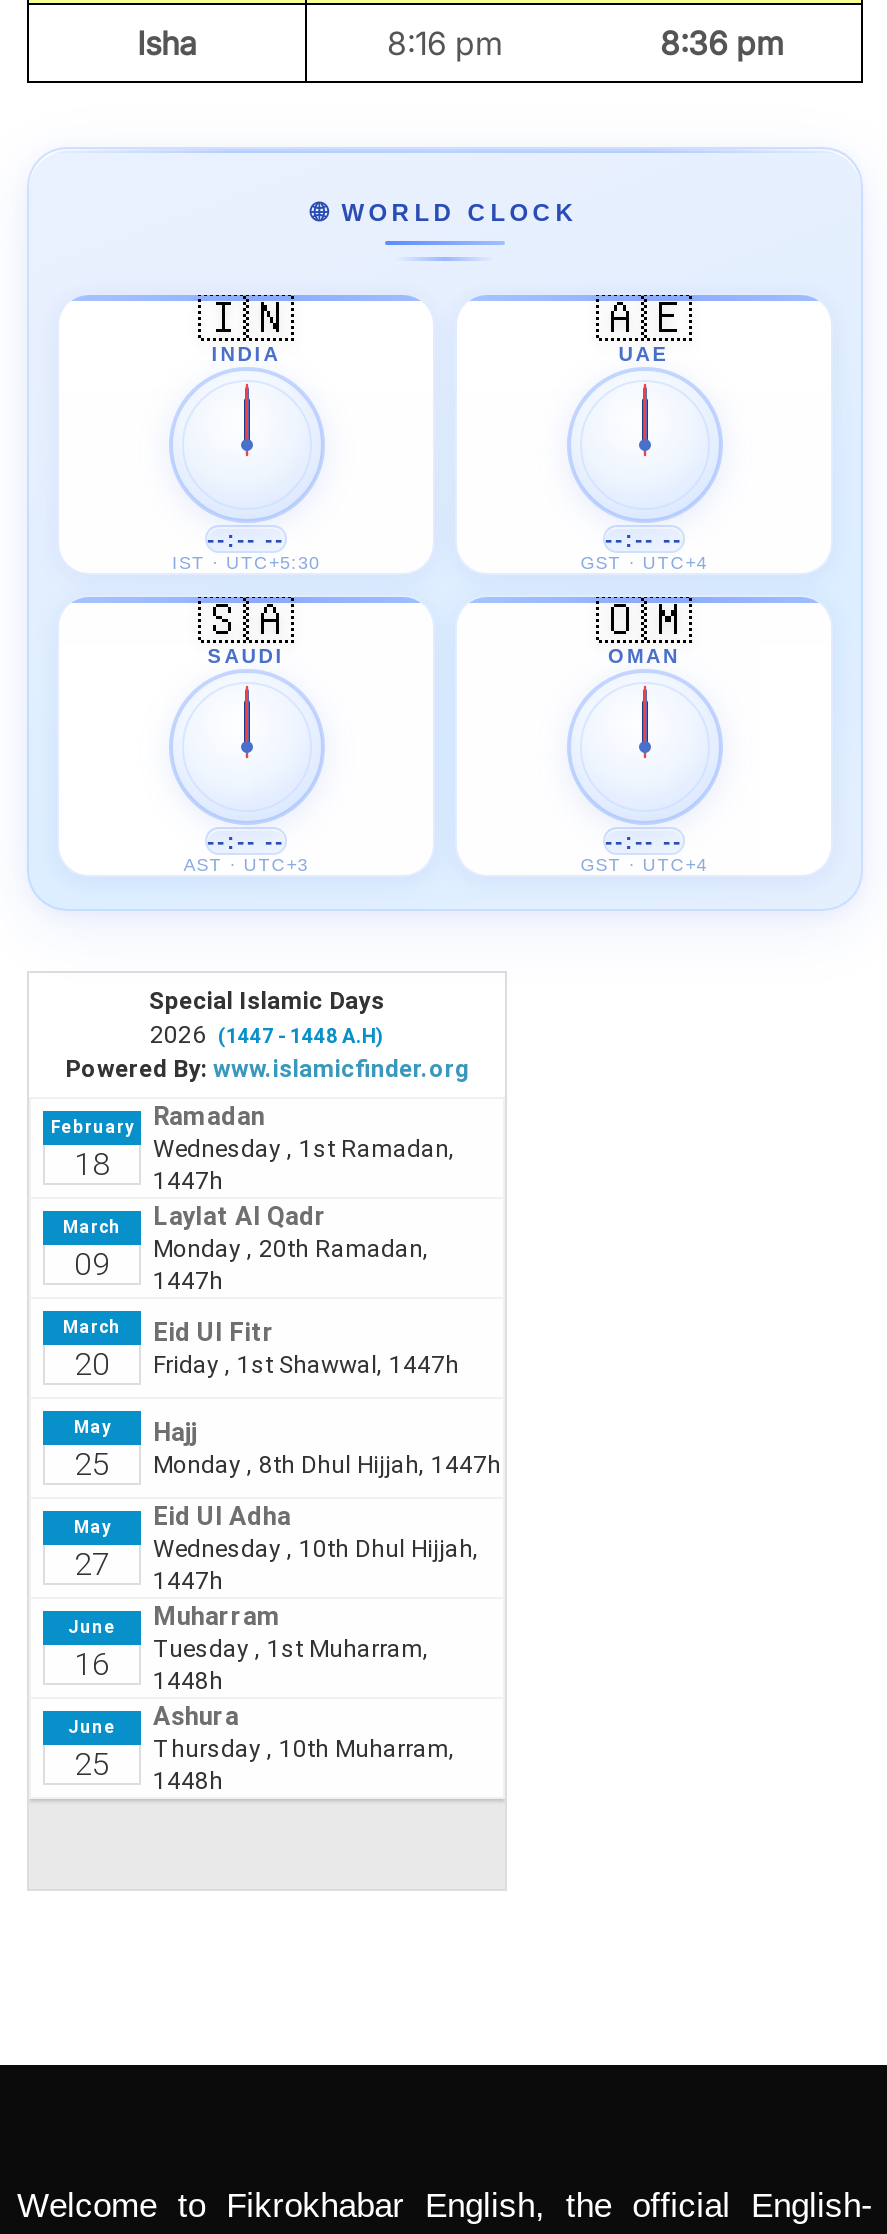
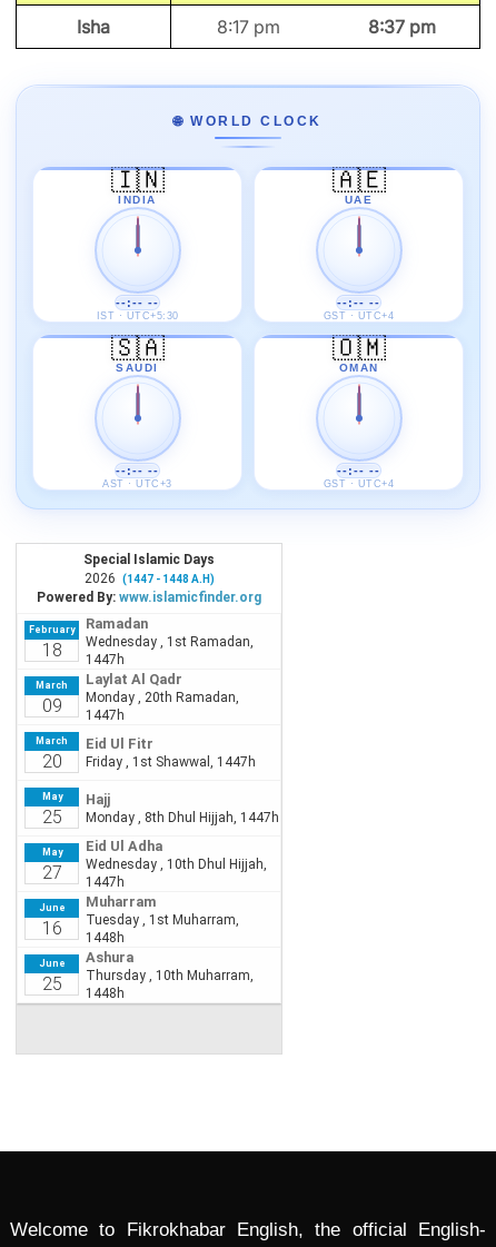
- 8:16 pm
+ 8:17 pm

- 8:36 pm
+ 8:37 pm
